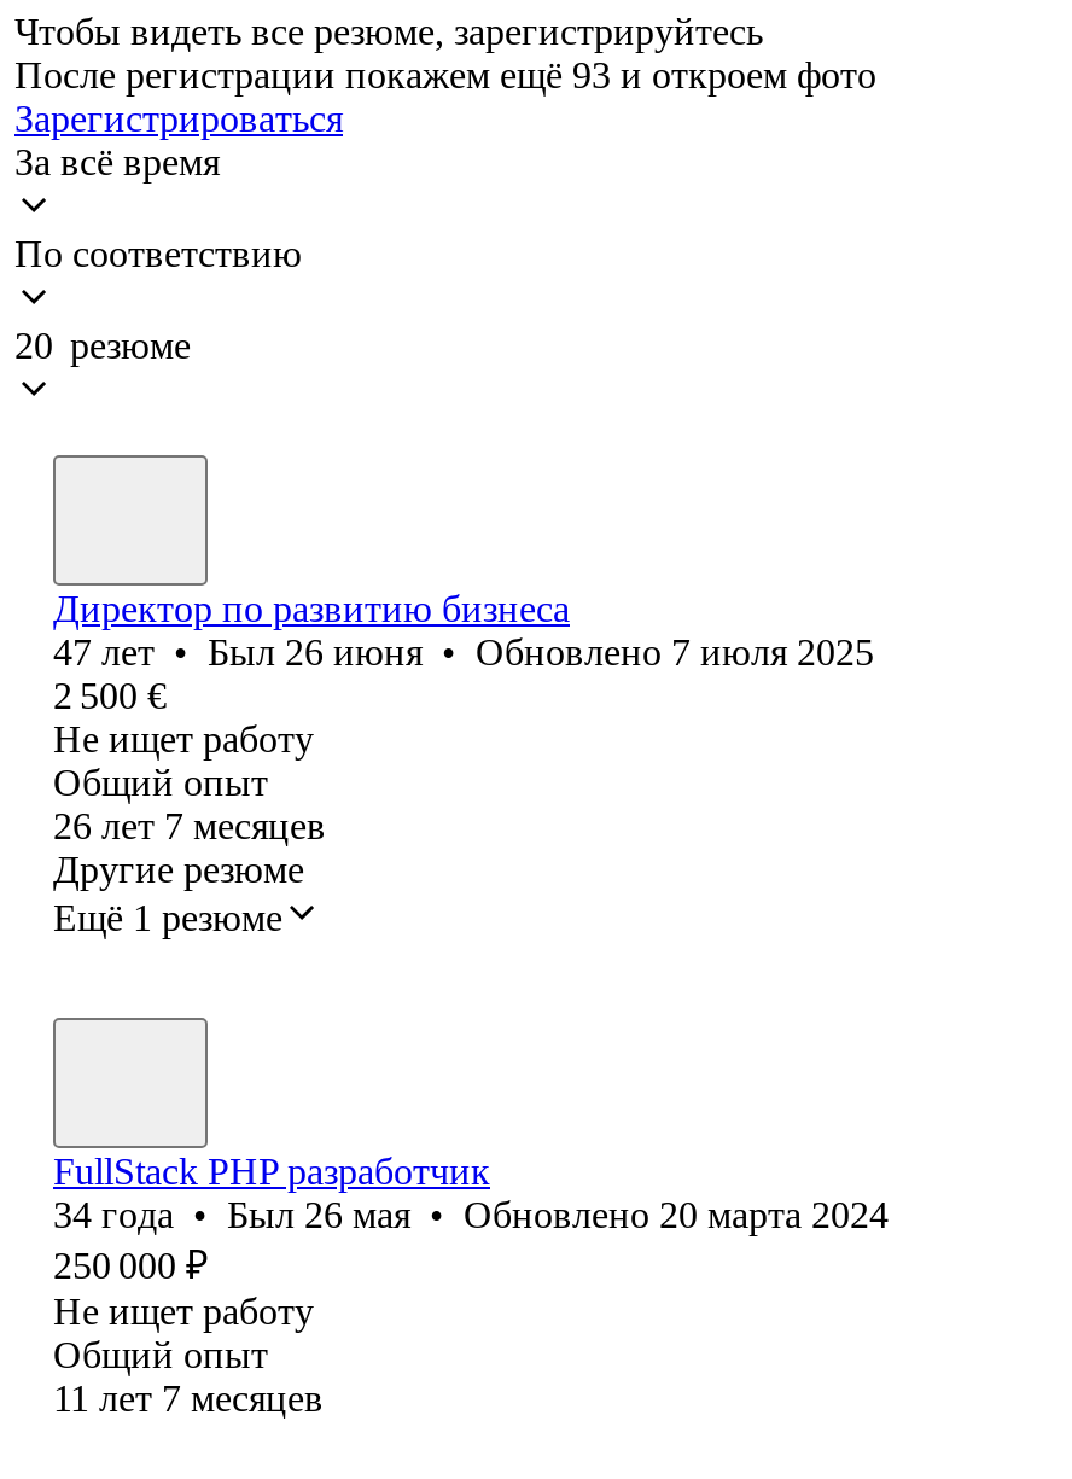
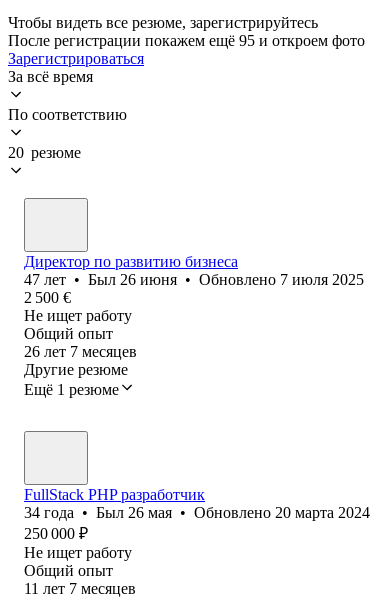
- После регистрации покажем ещё 93 и откроем фото
+ После регистрации покажем ещё 95 и откроем фото
